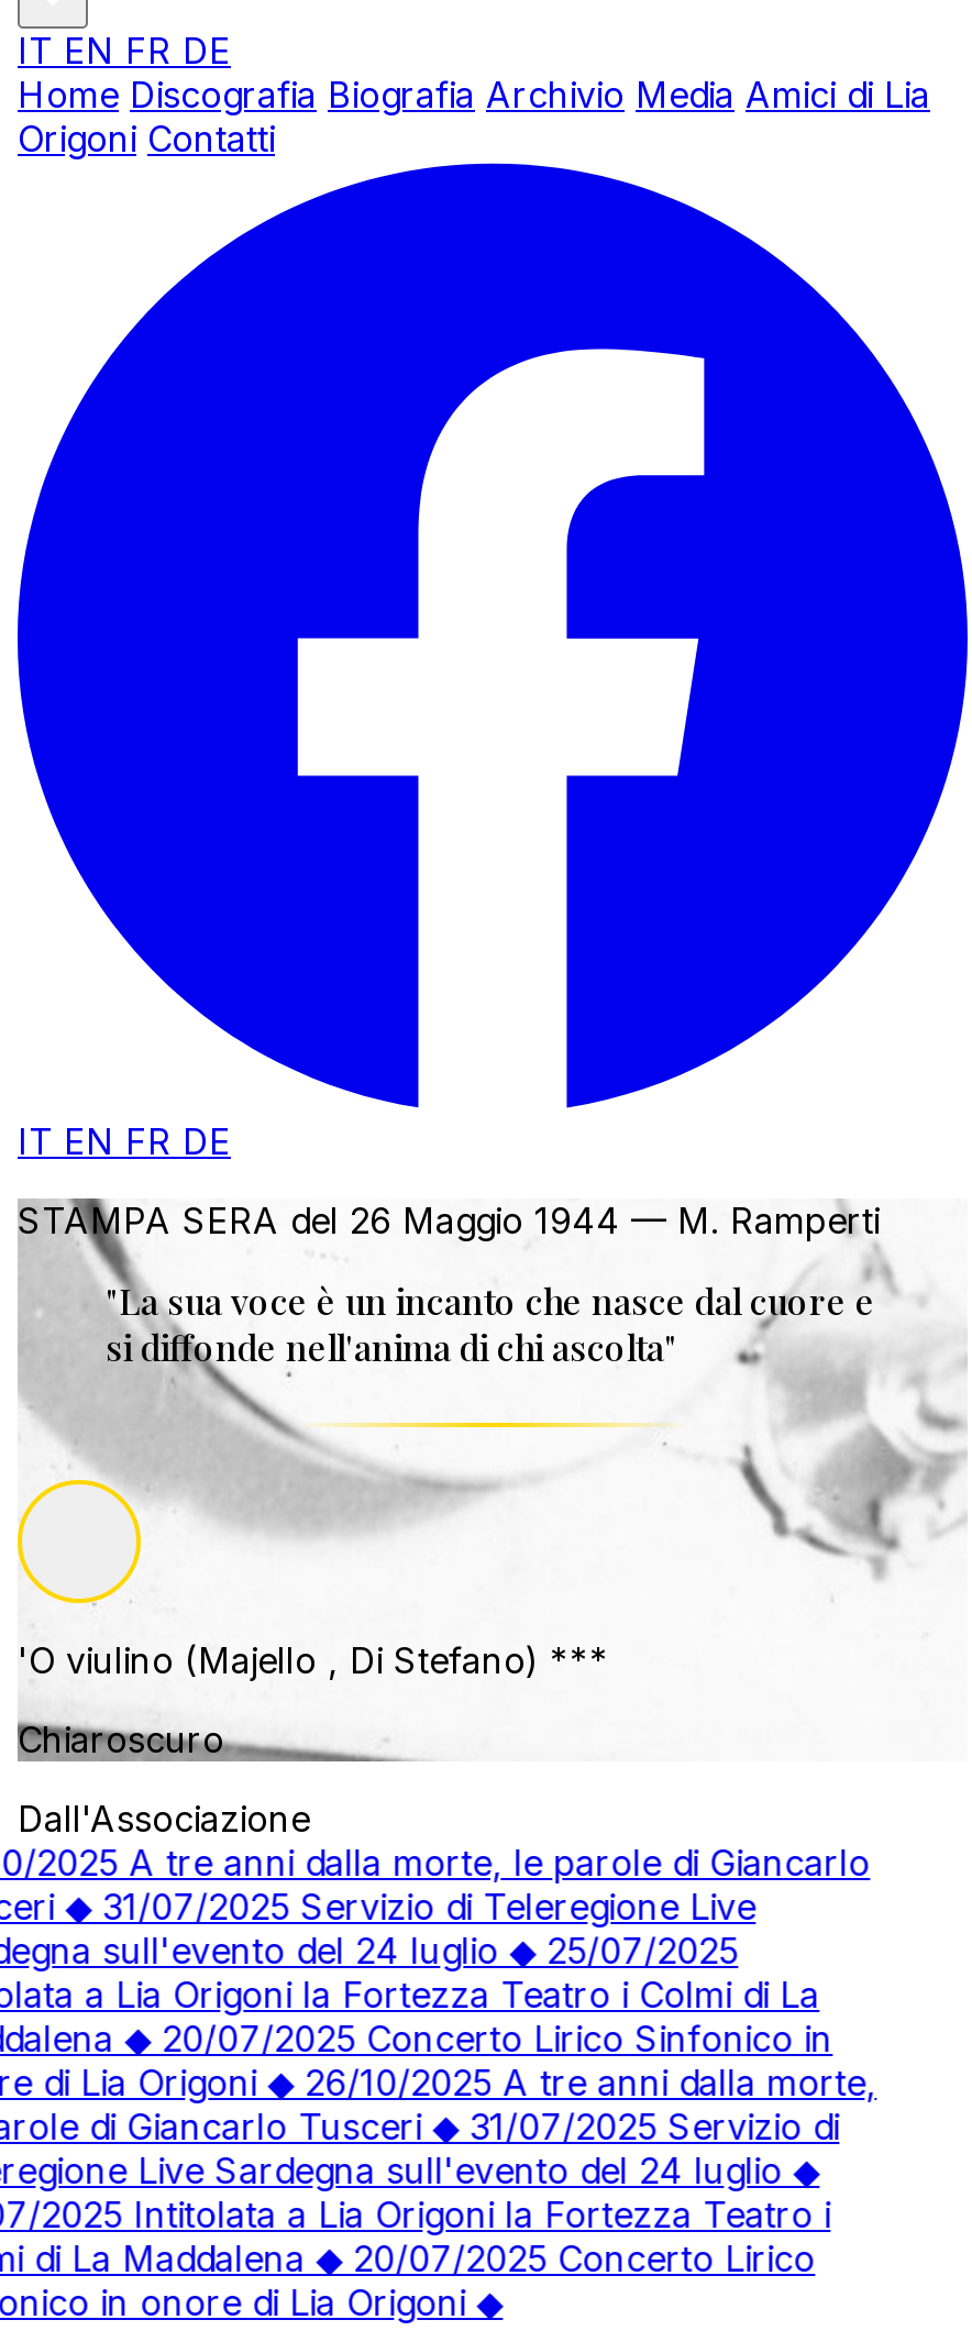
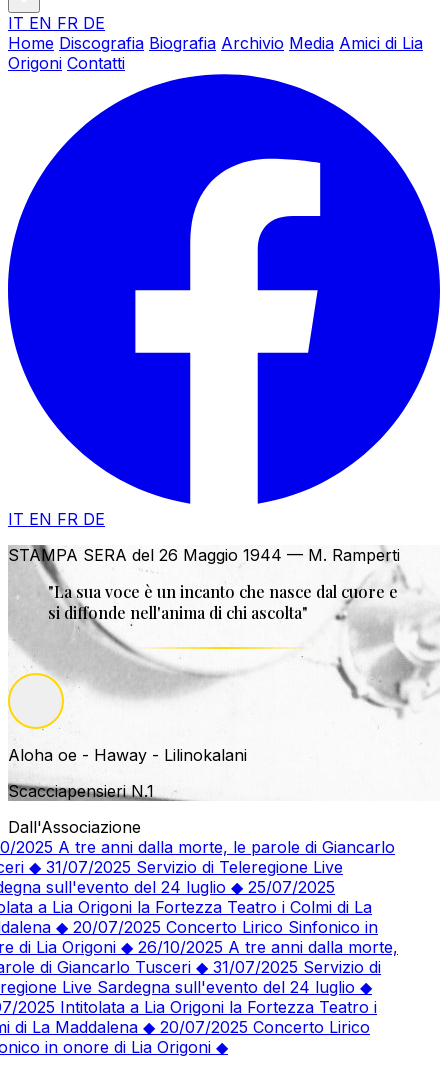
- 'O viulino (Majello , Di Stefano) ***
+ Aloha oe - Haway - Lilinokalani

- Chiaroscuro
+ Scacciapensieri N.1
